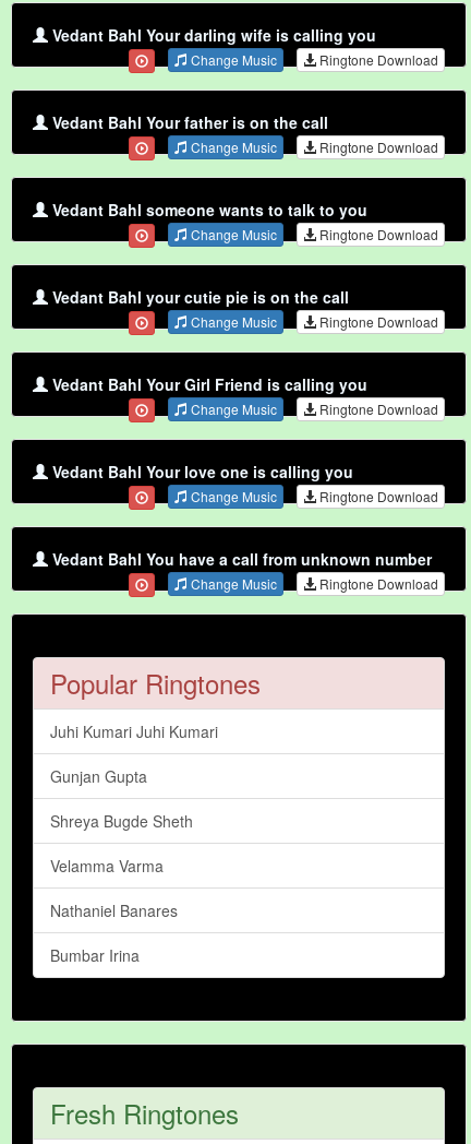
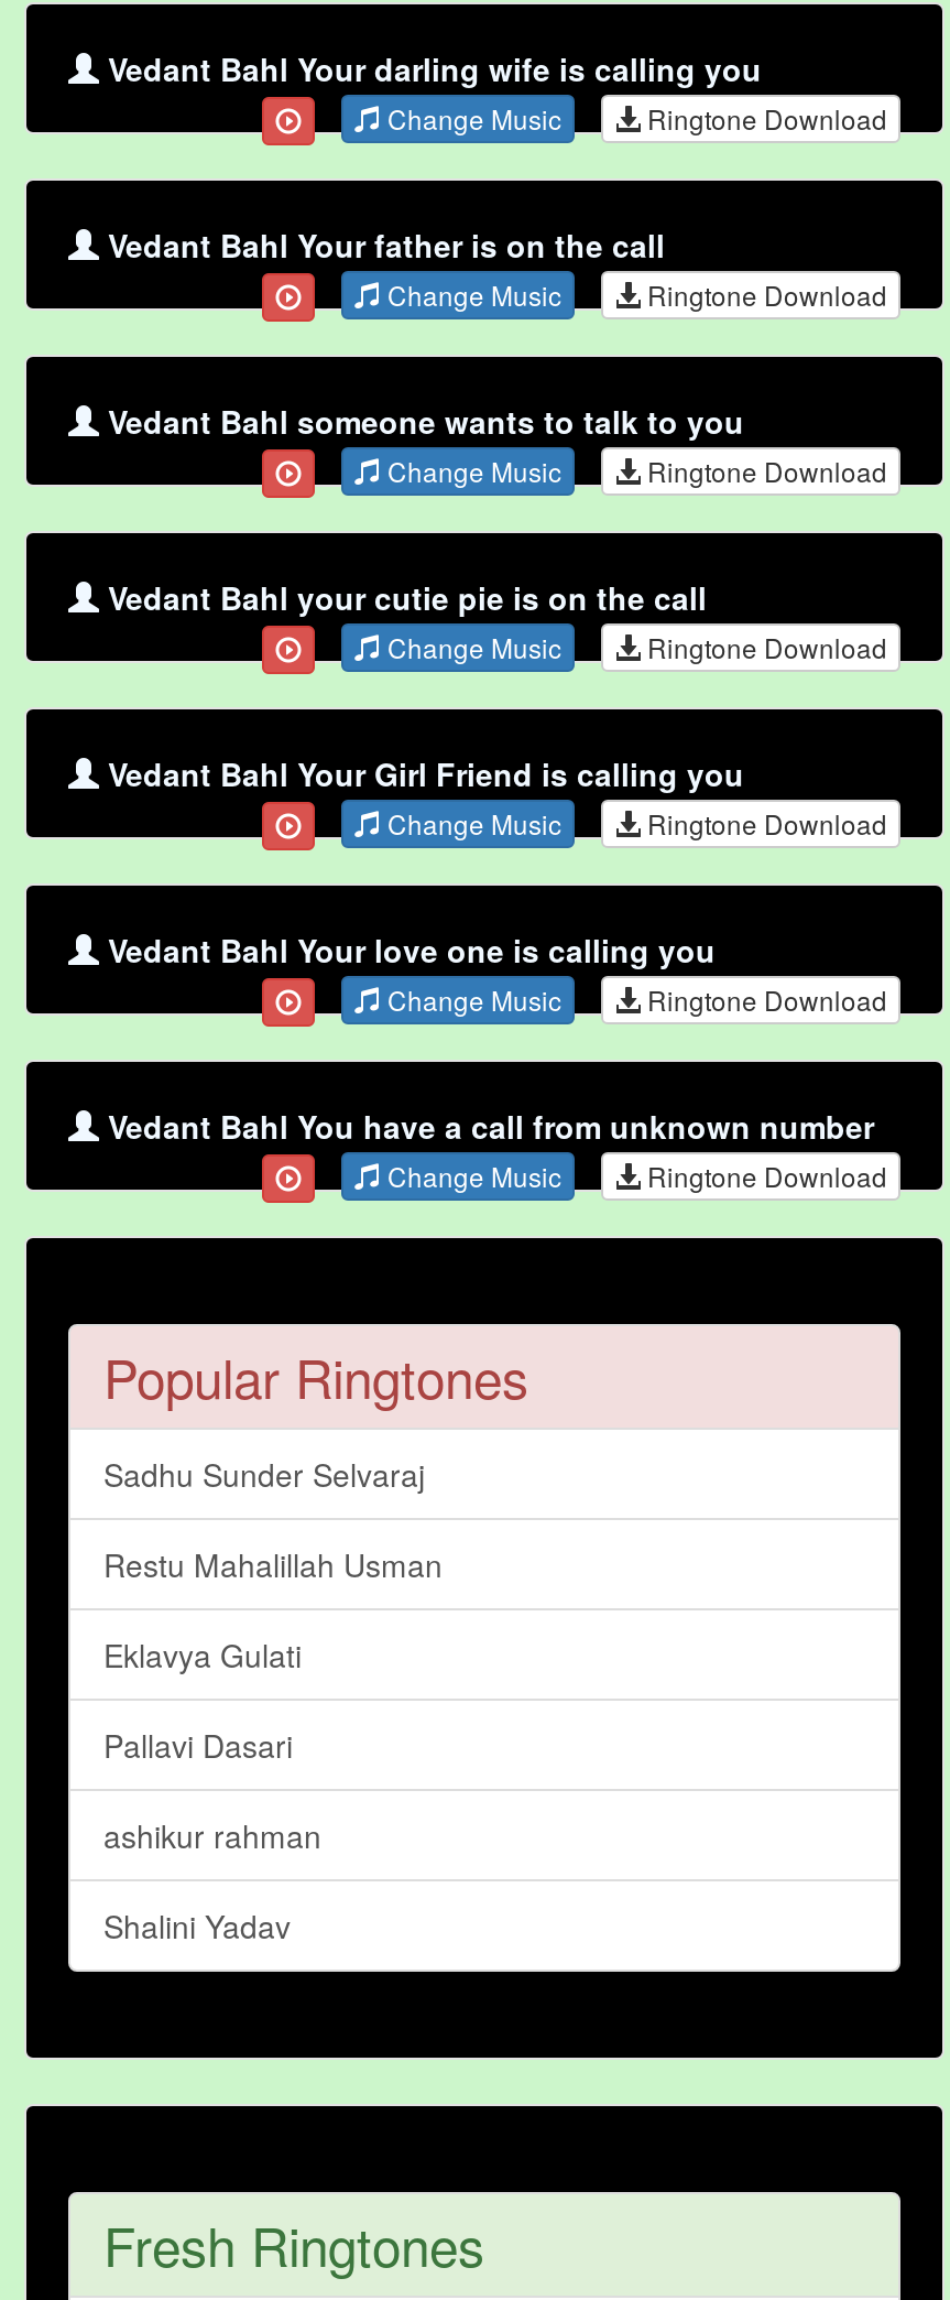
- Juhi Kumari Juhi Kumari
+ Sadhu Sunder Selvaraj

- Gunjan Gupta
+ Restu Mahalillah Usman

- Shreya Bugde Sheth
+ Eklavya Gulati

- Velamma Varma
+ Pallavi Dasari

- Nathaniel Banares
+ ashikur rahman

- Bumbar Irina
+ Shalini Yadav
